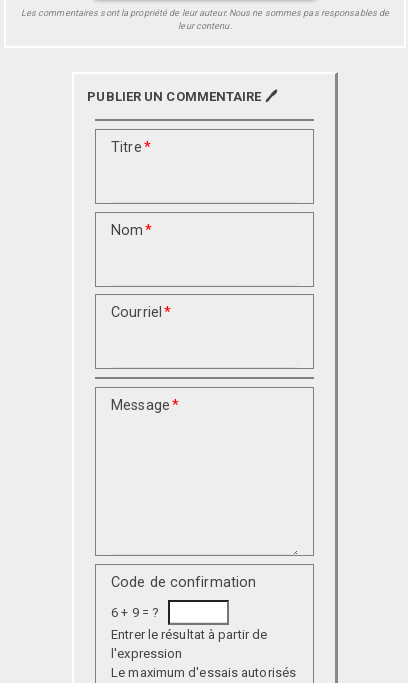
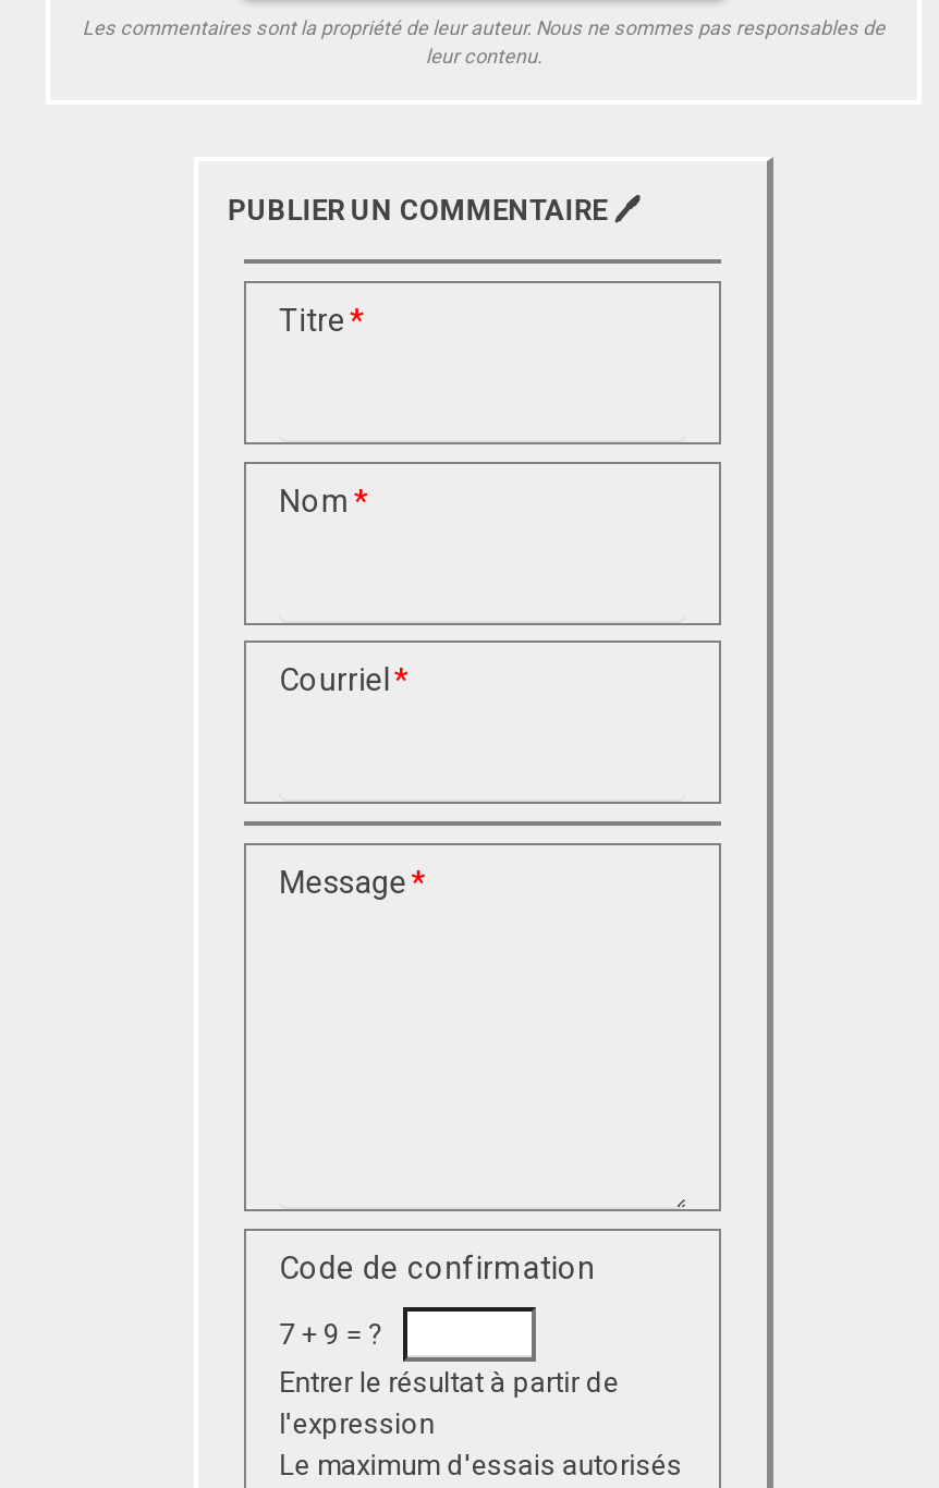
- 6 + 9 = ?
+ 7 + 9 = ?
